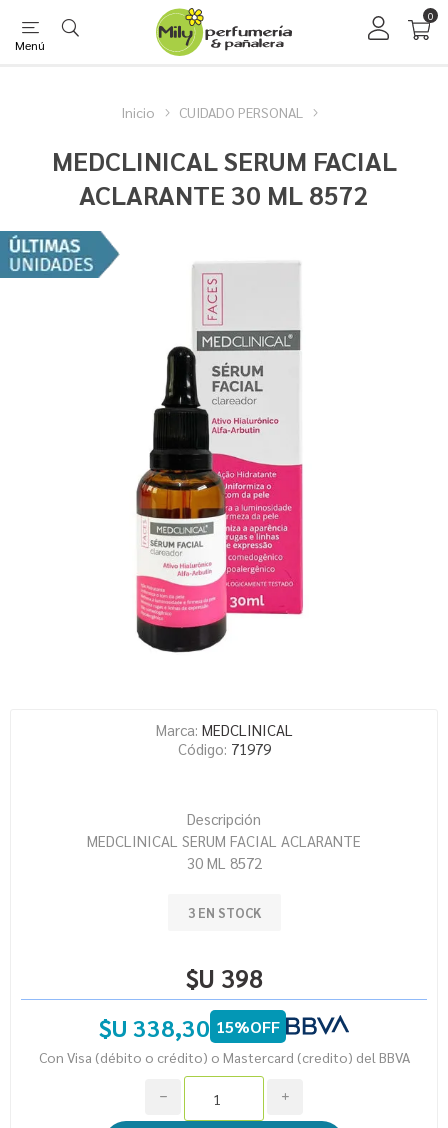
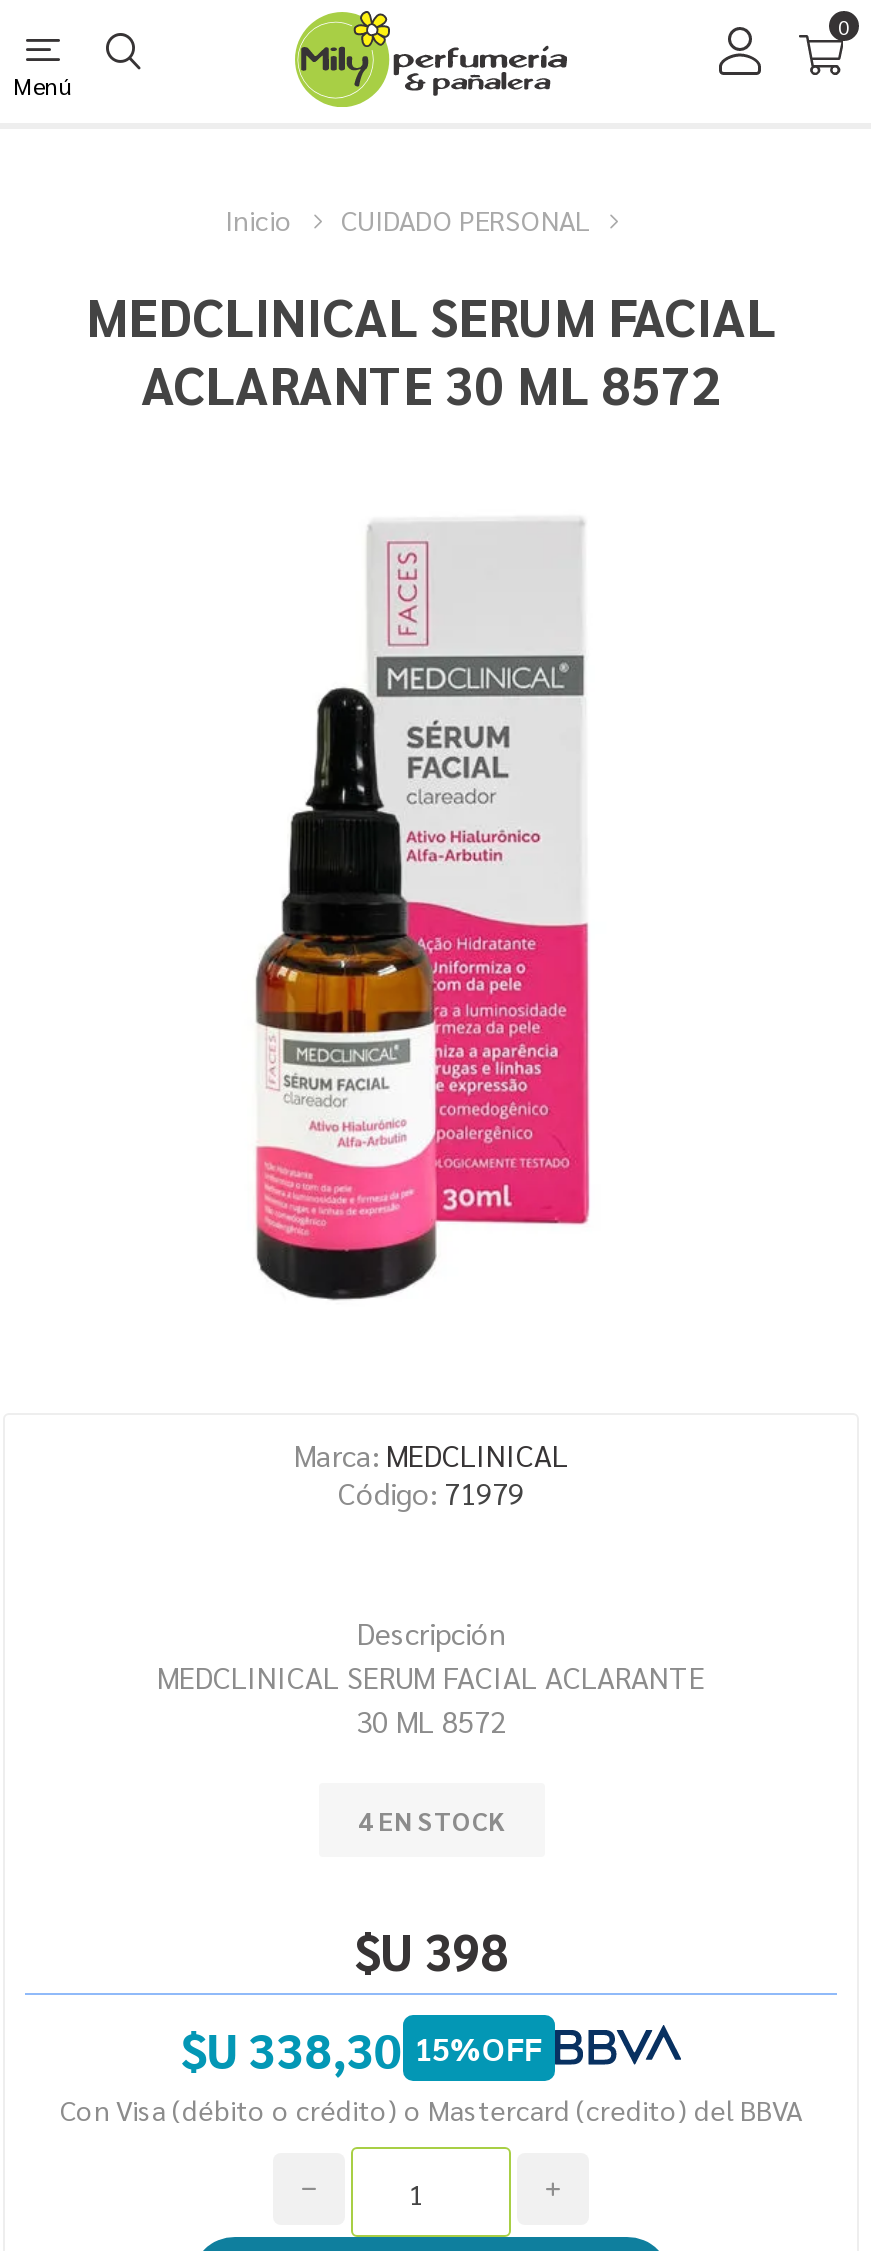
- [image]

- 3 EN STOCK
+ 4 EN STOCK
